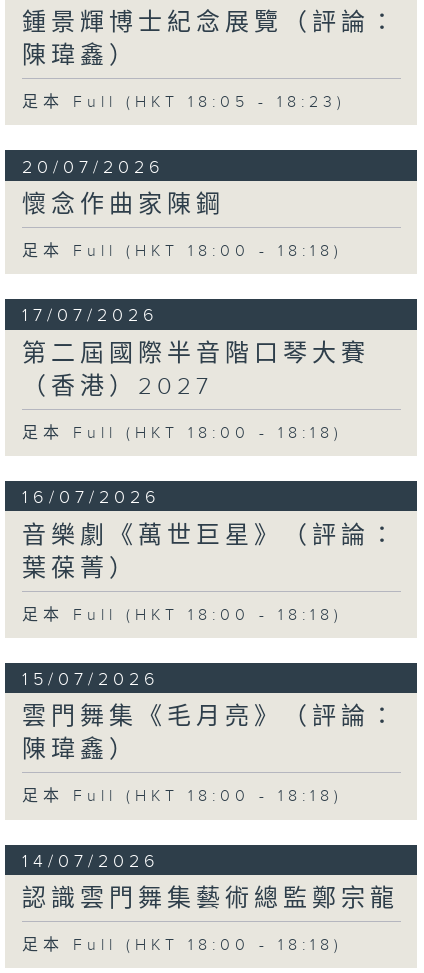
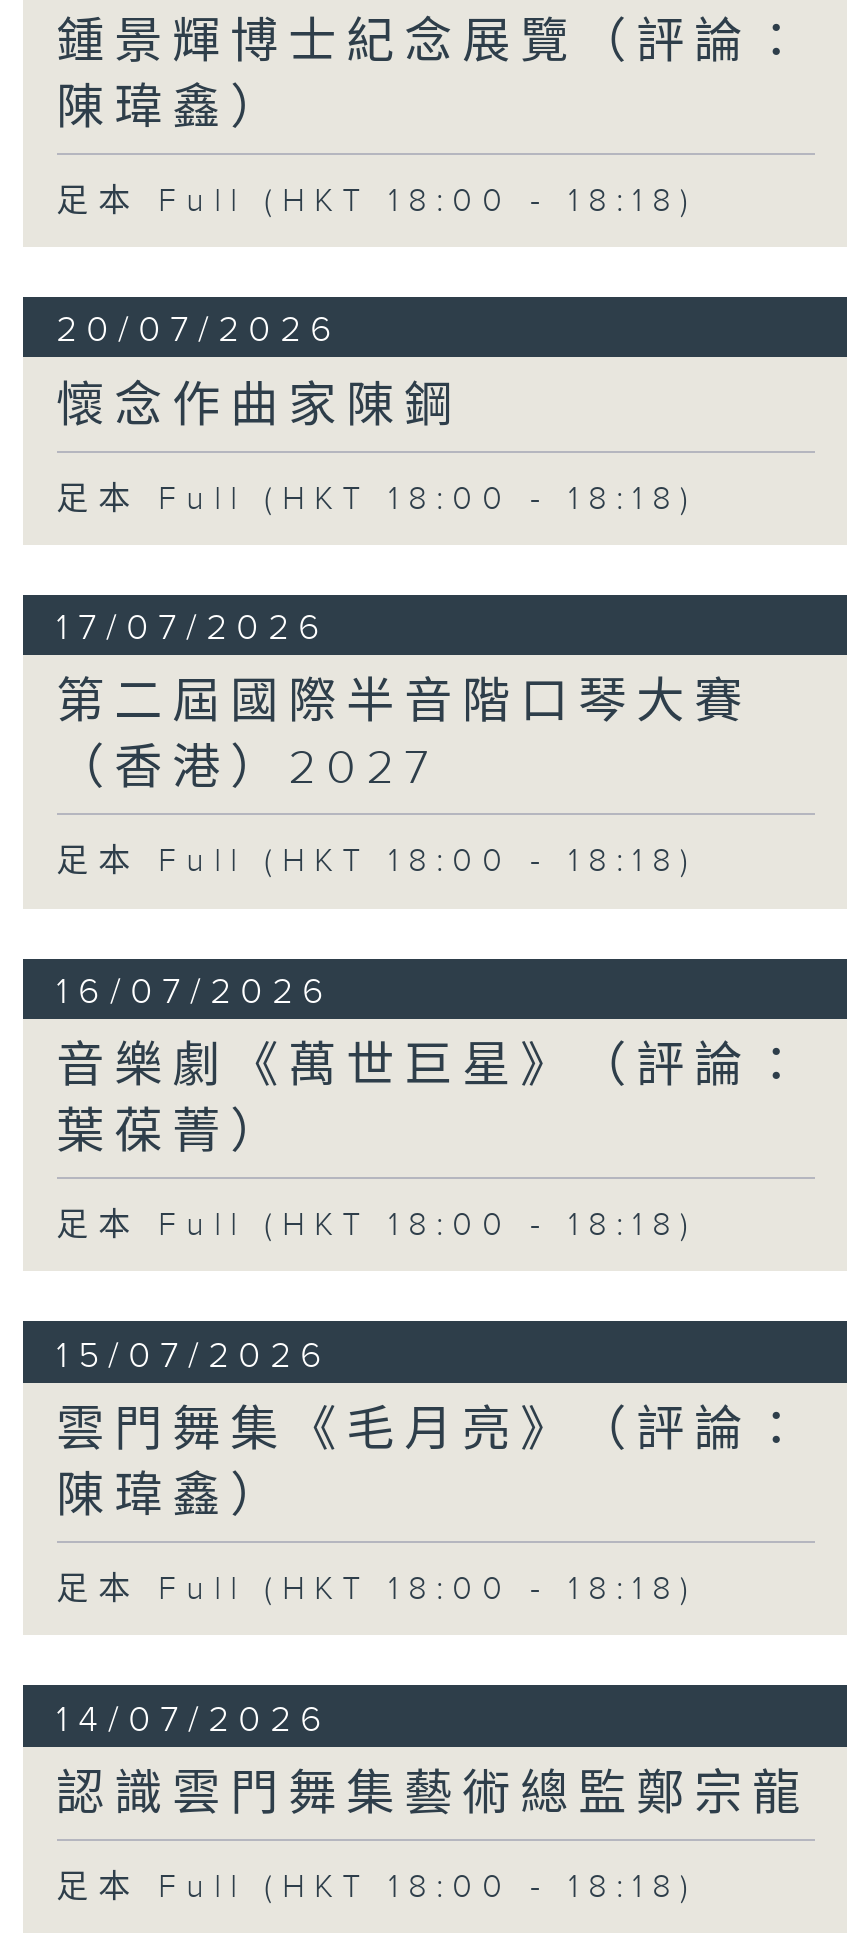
- 足本 Full (HKT 18:05 - 18:23)
+ 足本 Full (HKT 18:00 - 18:18)
